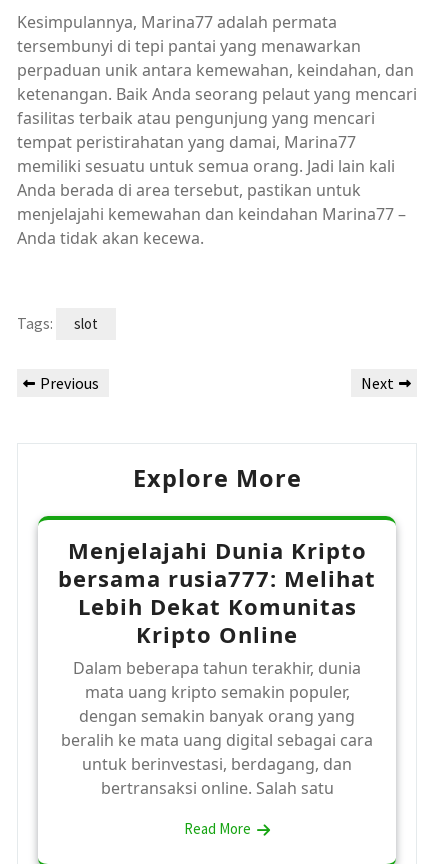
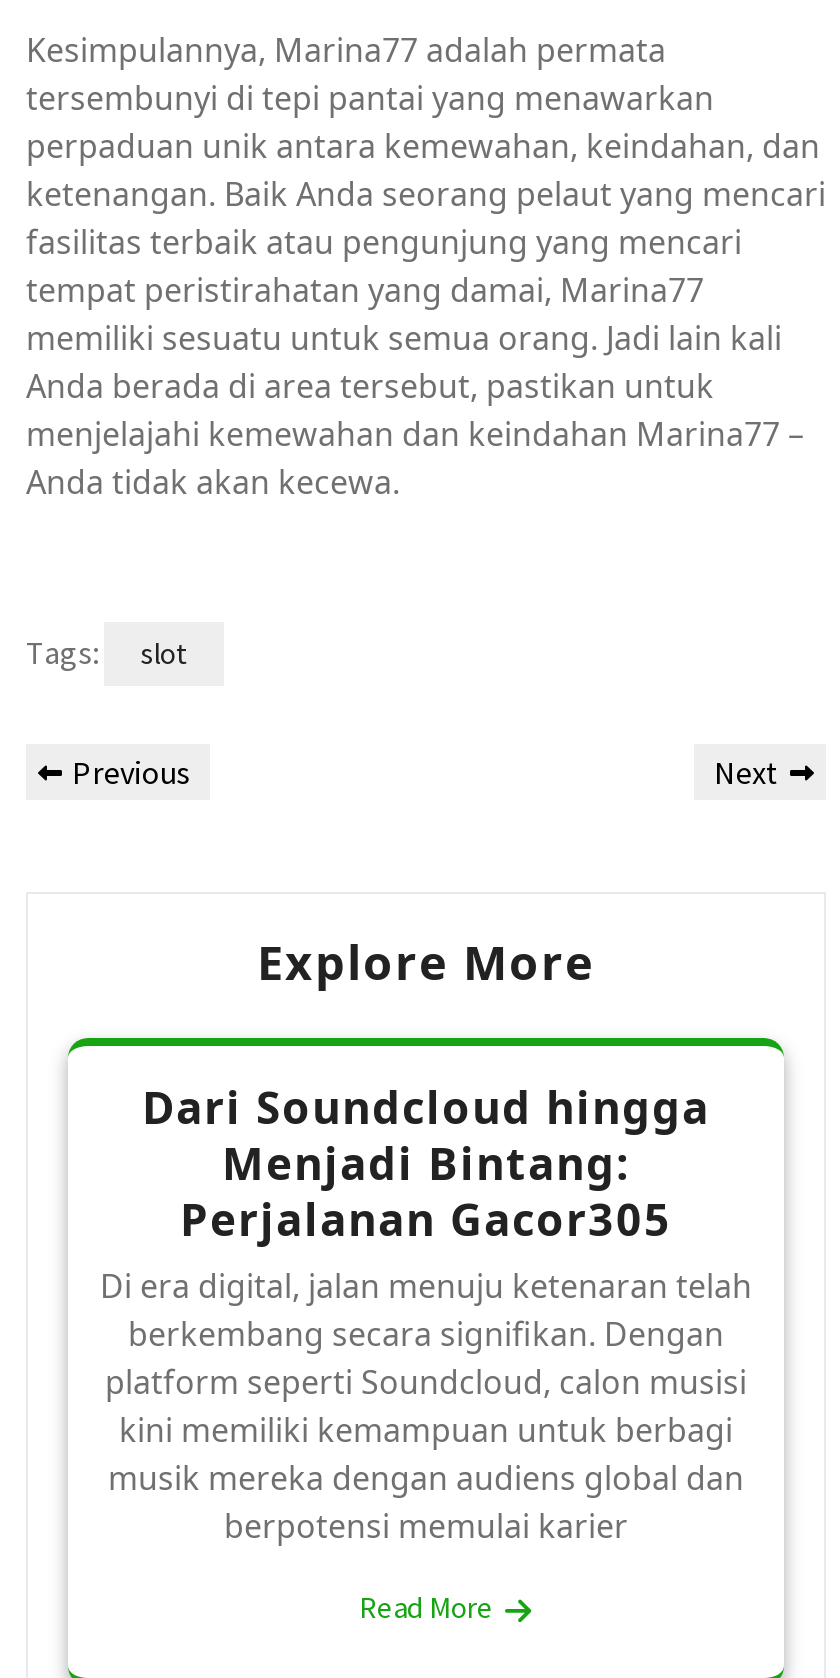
- Menjelajahi Dunia Kripto
- bersama rusia777: Melihat
- Lebih Dekat Komunitas
- Kripto Online
- Dalam beberapa tahun terakhir, dunia
- mata uang kripto semakin populer,
- dengan semakin banyak orang yang
- beralih ke mata uang digital sebagai cara
- untuk berinvestasi, berdagang, dan
- bertransaksi online. Salah satu
+ Dari Soundcloud hingga
+ Menjadi Bintang:
+ Perjalanan Gacor305
+ Di era digital, jalan menuju ketenaran telah
+ berkembang secara signifikan. Dengan
+ platform seperti Soundcloud, calon musisi
+ kini memiliki kemampuan untuk berbagi
+ musik mereka dengan audiens global dan
+ berpotensi memulai karier
